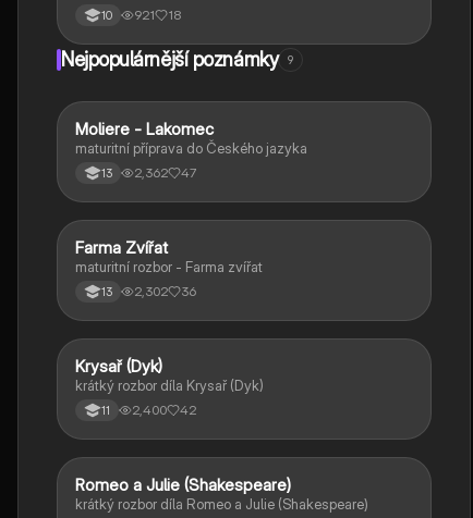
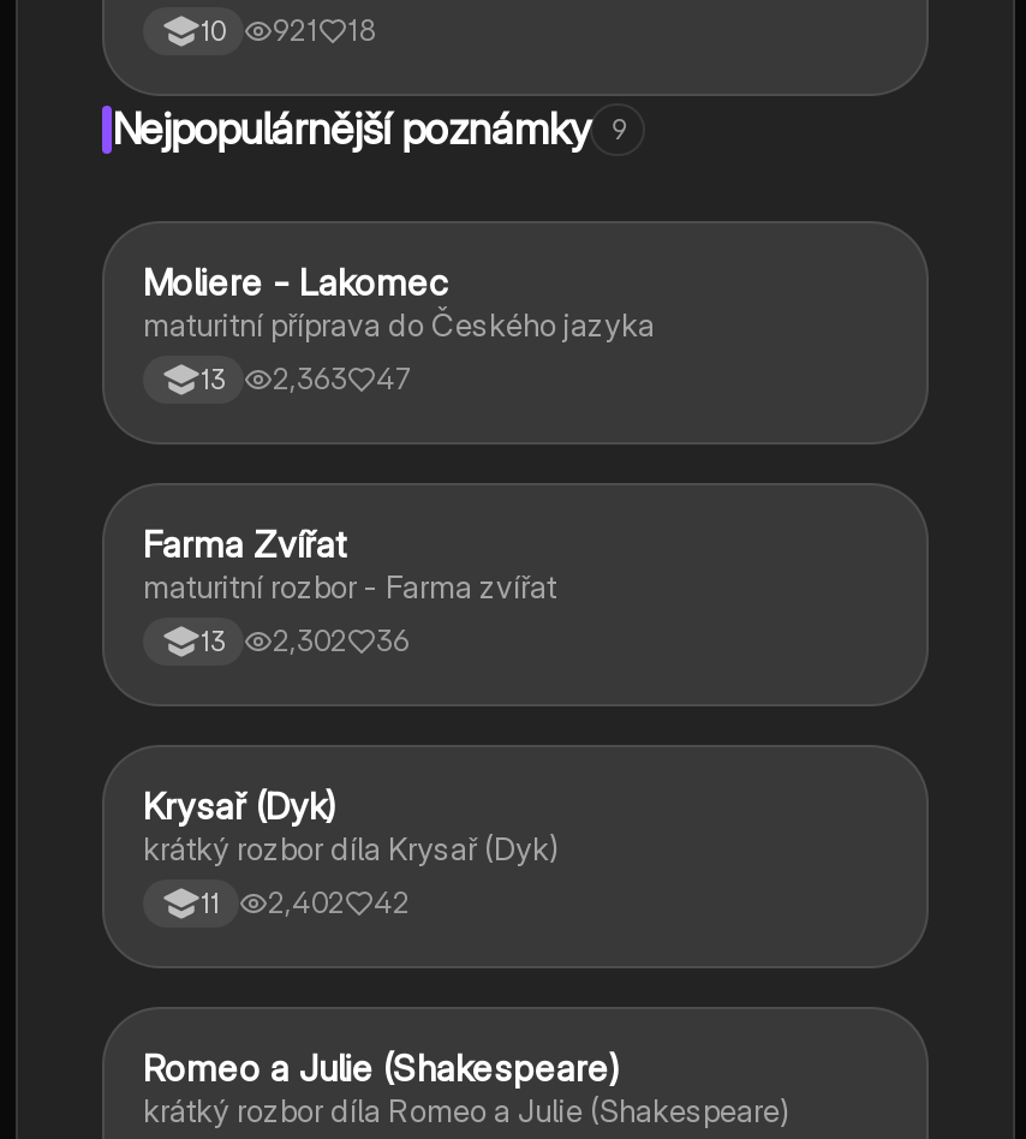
- 13 2,362 47
+ 13 2,363 47

- 11 2,400 42
+ 11 2,402 42
